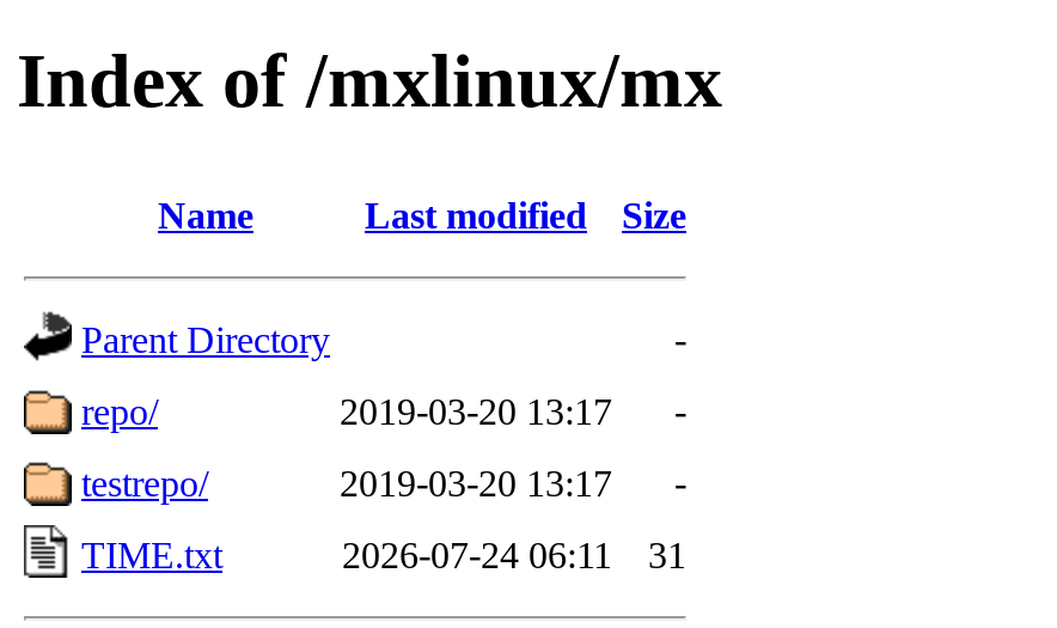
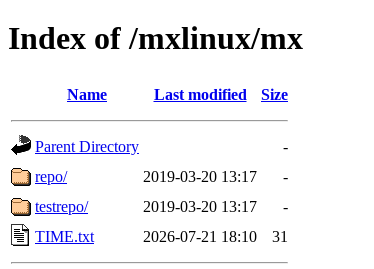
- 2026-07-24 06:11 31
+ 2026-07-21 18:10 31
